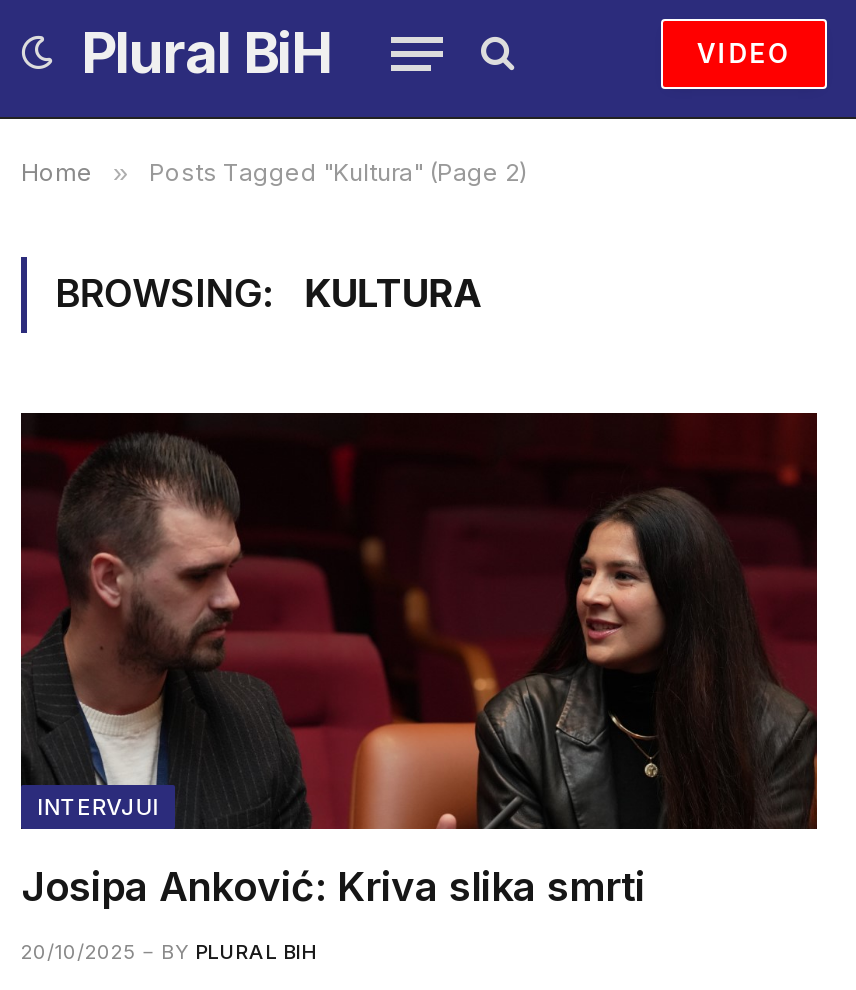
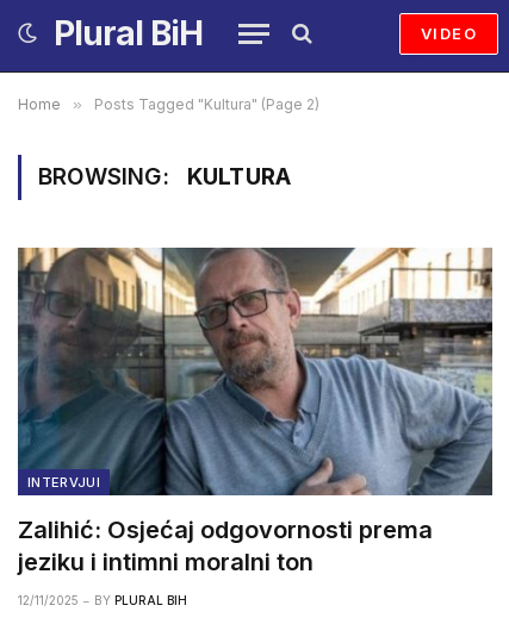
- [image]
- Josipa Anković: Kriva slika smrti
+ [image]
+ Zalihić: Osjećaj odgovornosti prema
+ jeziku i intimni moralni ton

- 20/10/2025 BY PLURAL BIH
+ 12/11/2025 BY PLURAL BIH
